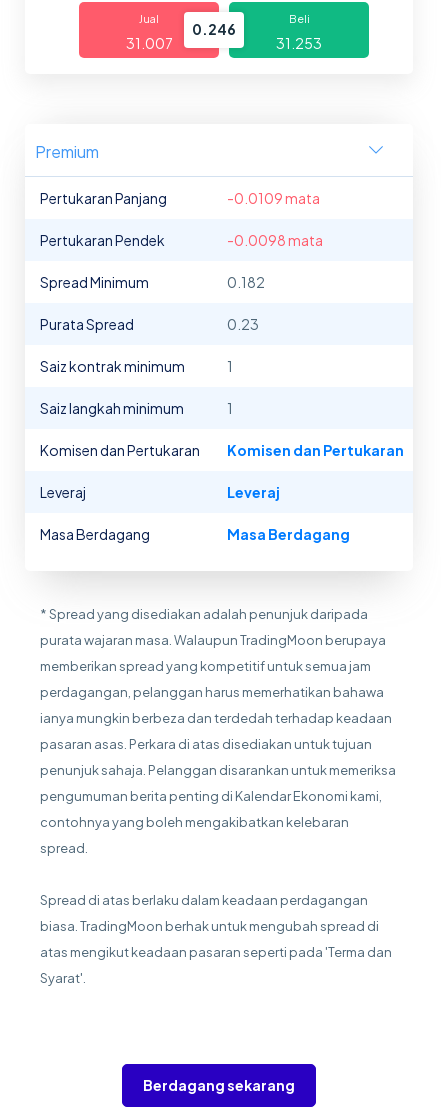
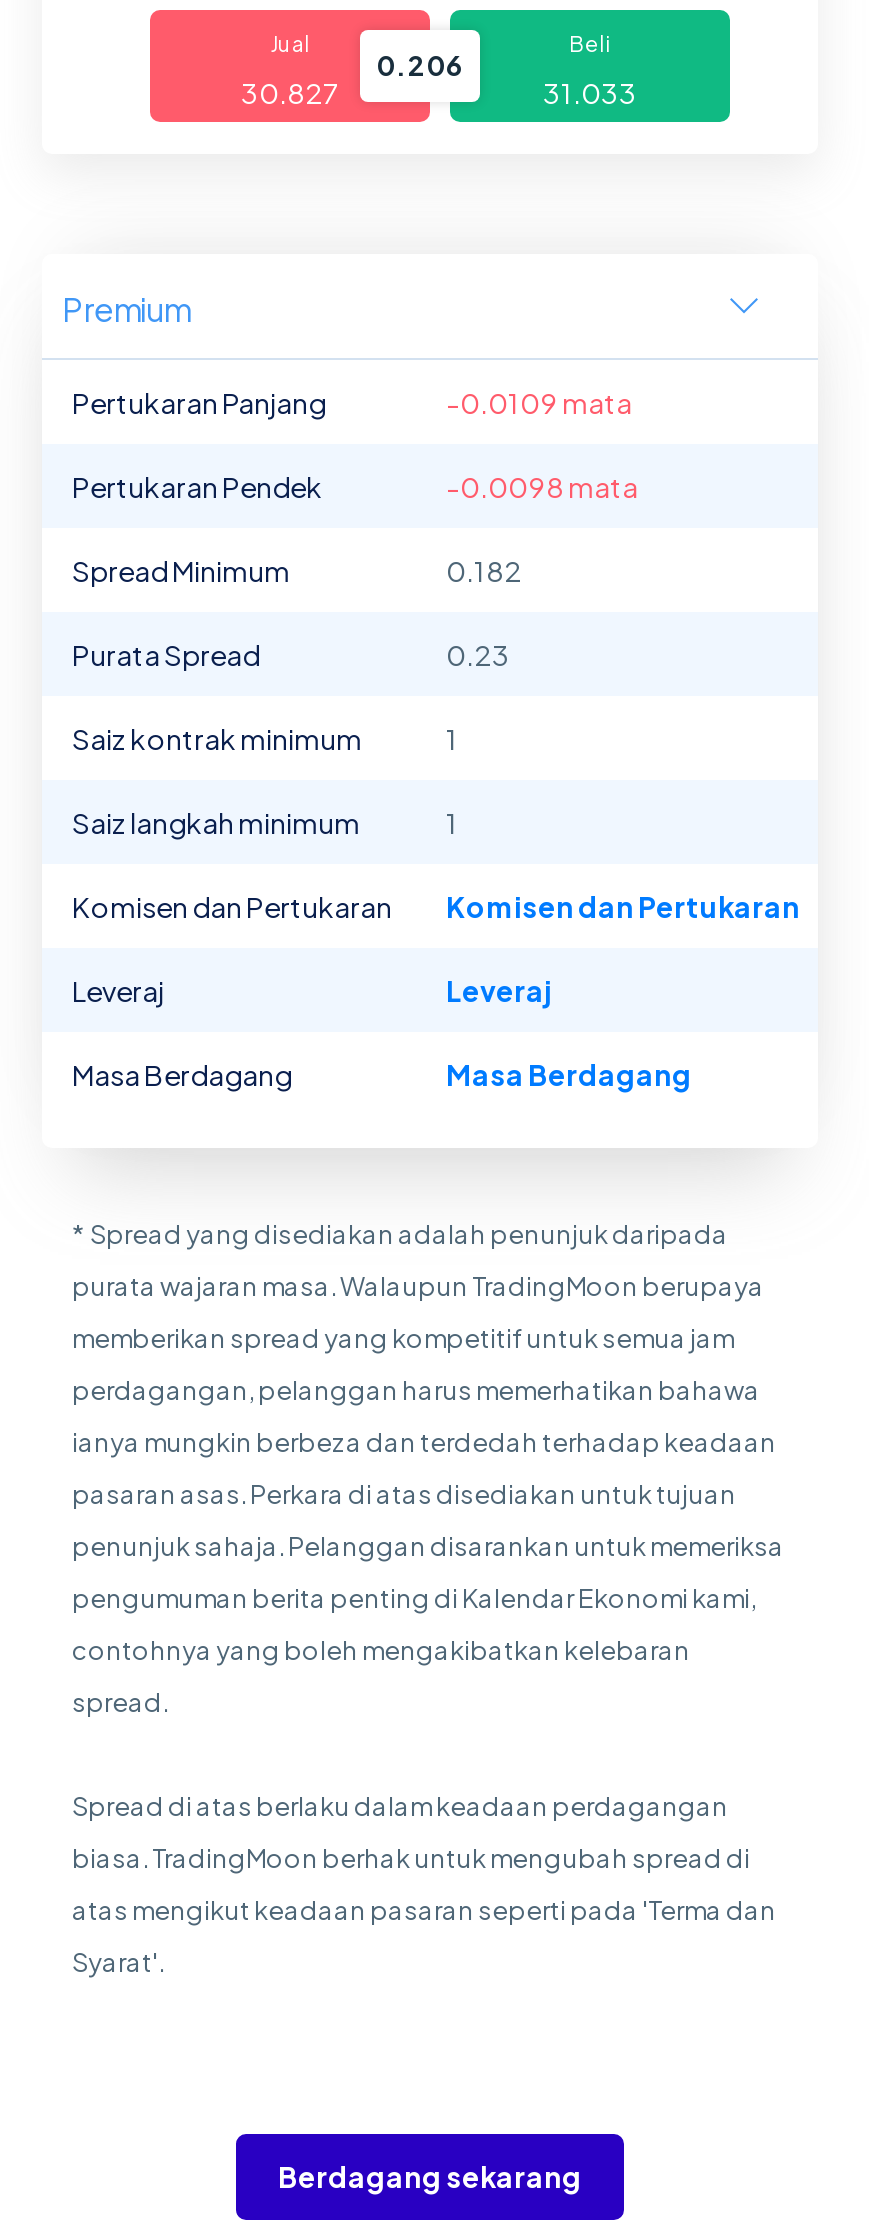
- 0.246
+ 0.206

- 31.007
+ 30.827

- 31.253
+ 31.033
